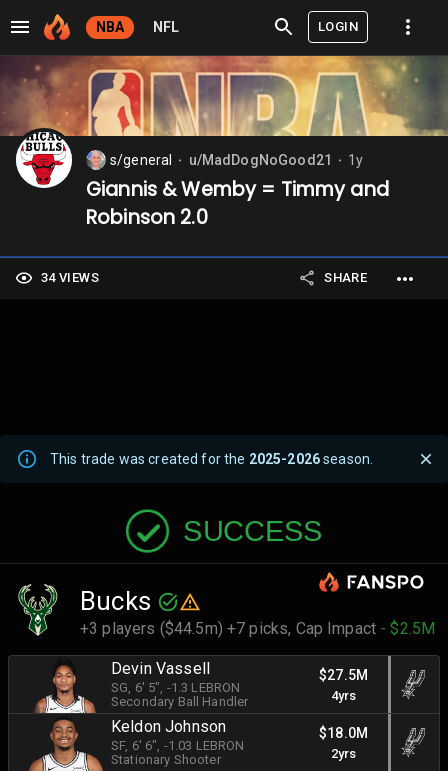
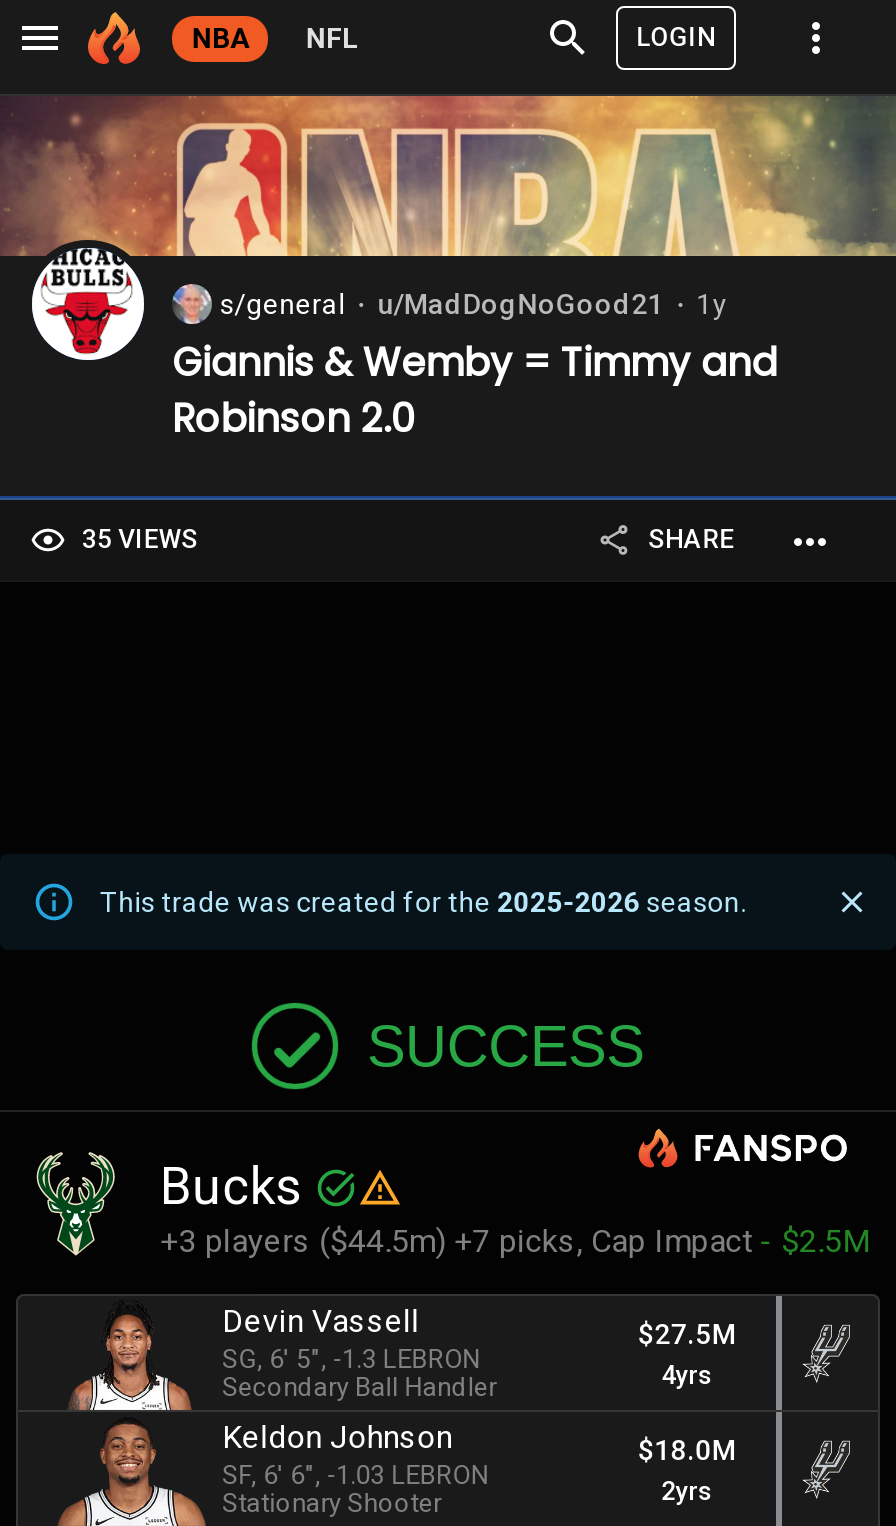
- 34 VIEWS
+ 35 VIEWS
